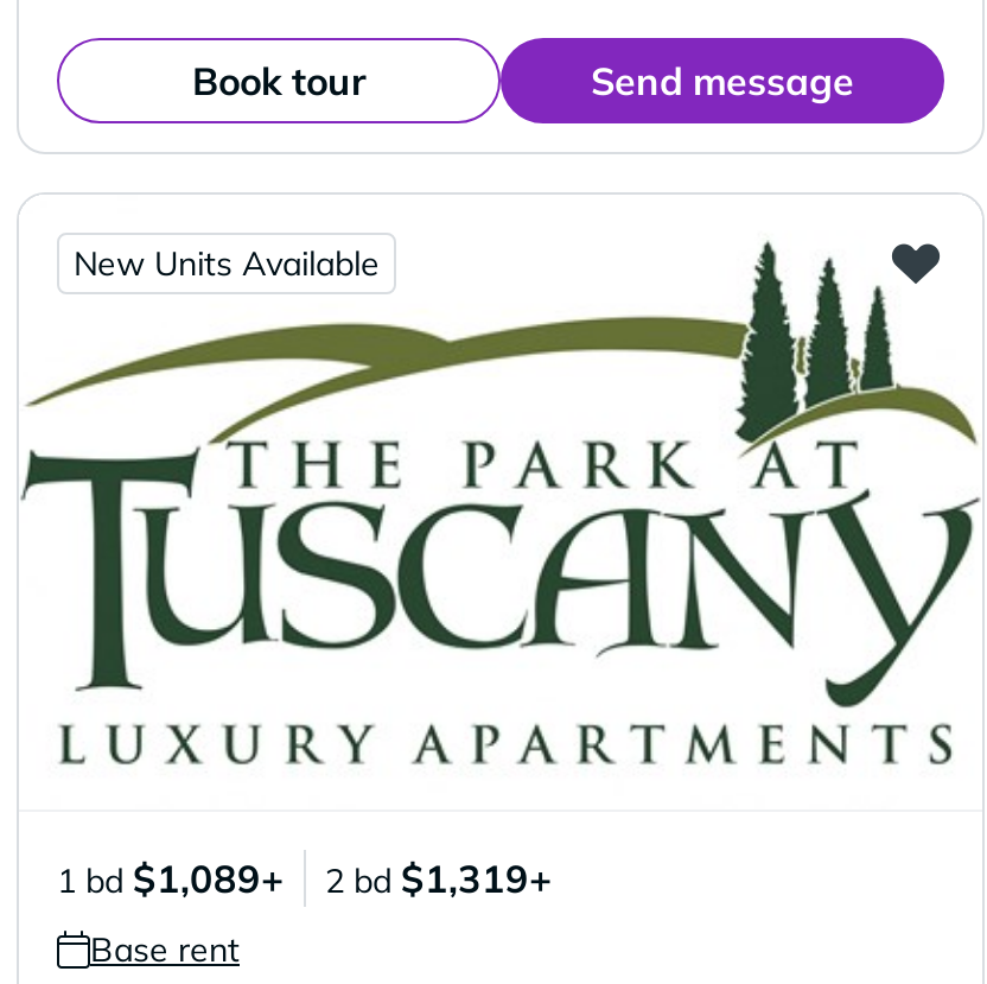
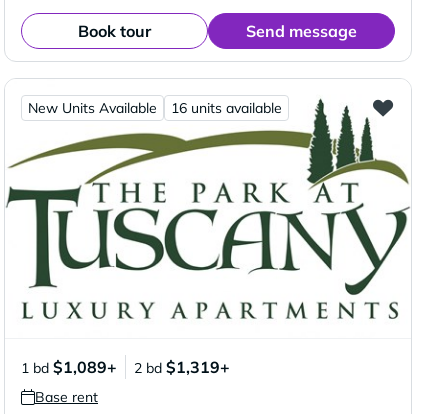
+ 16 units available
